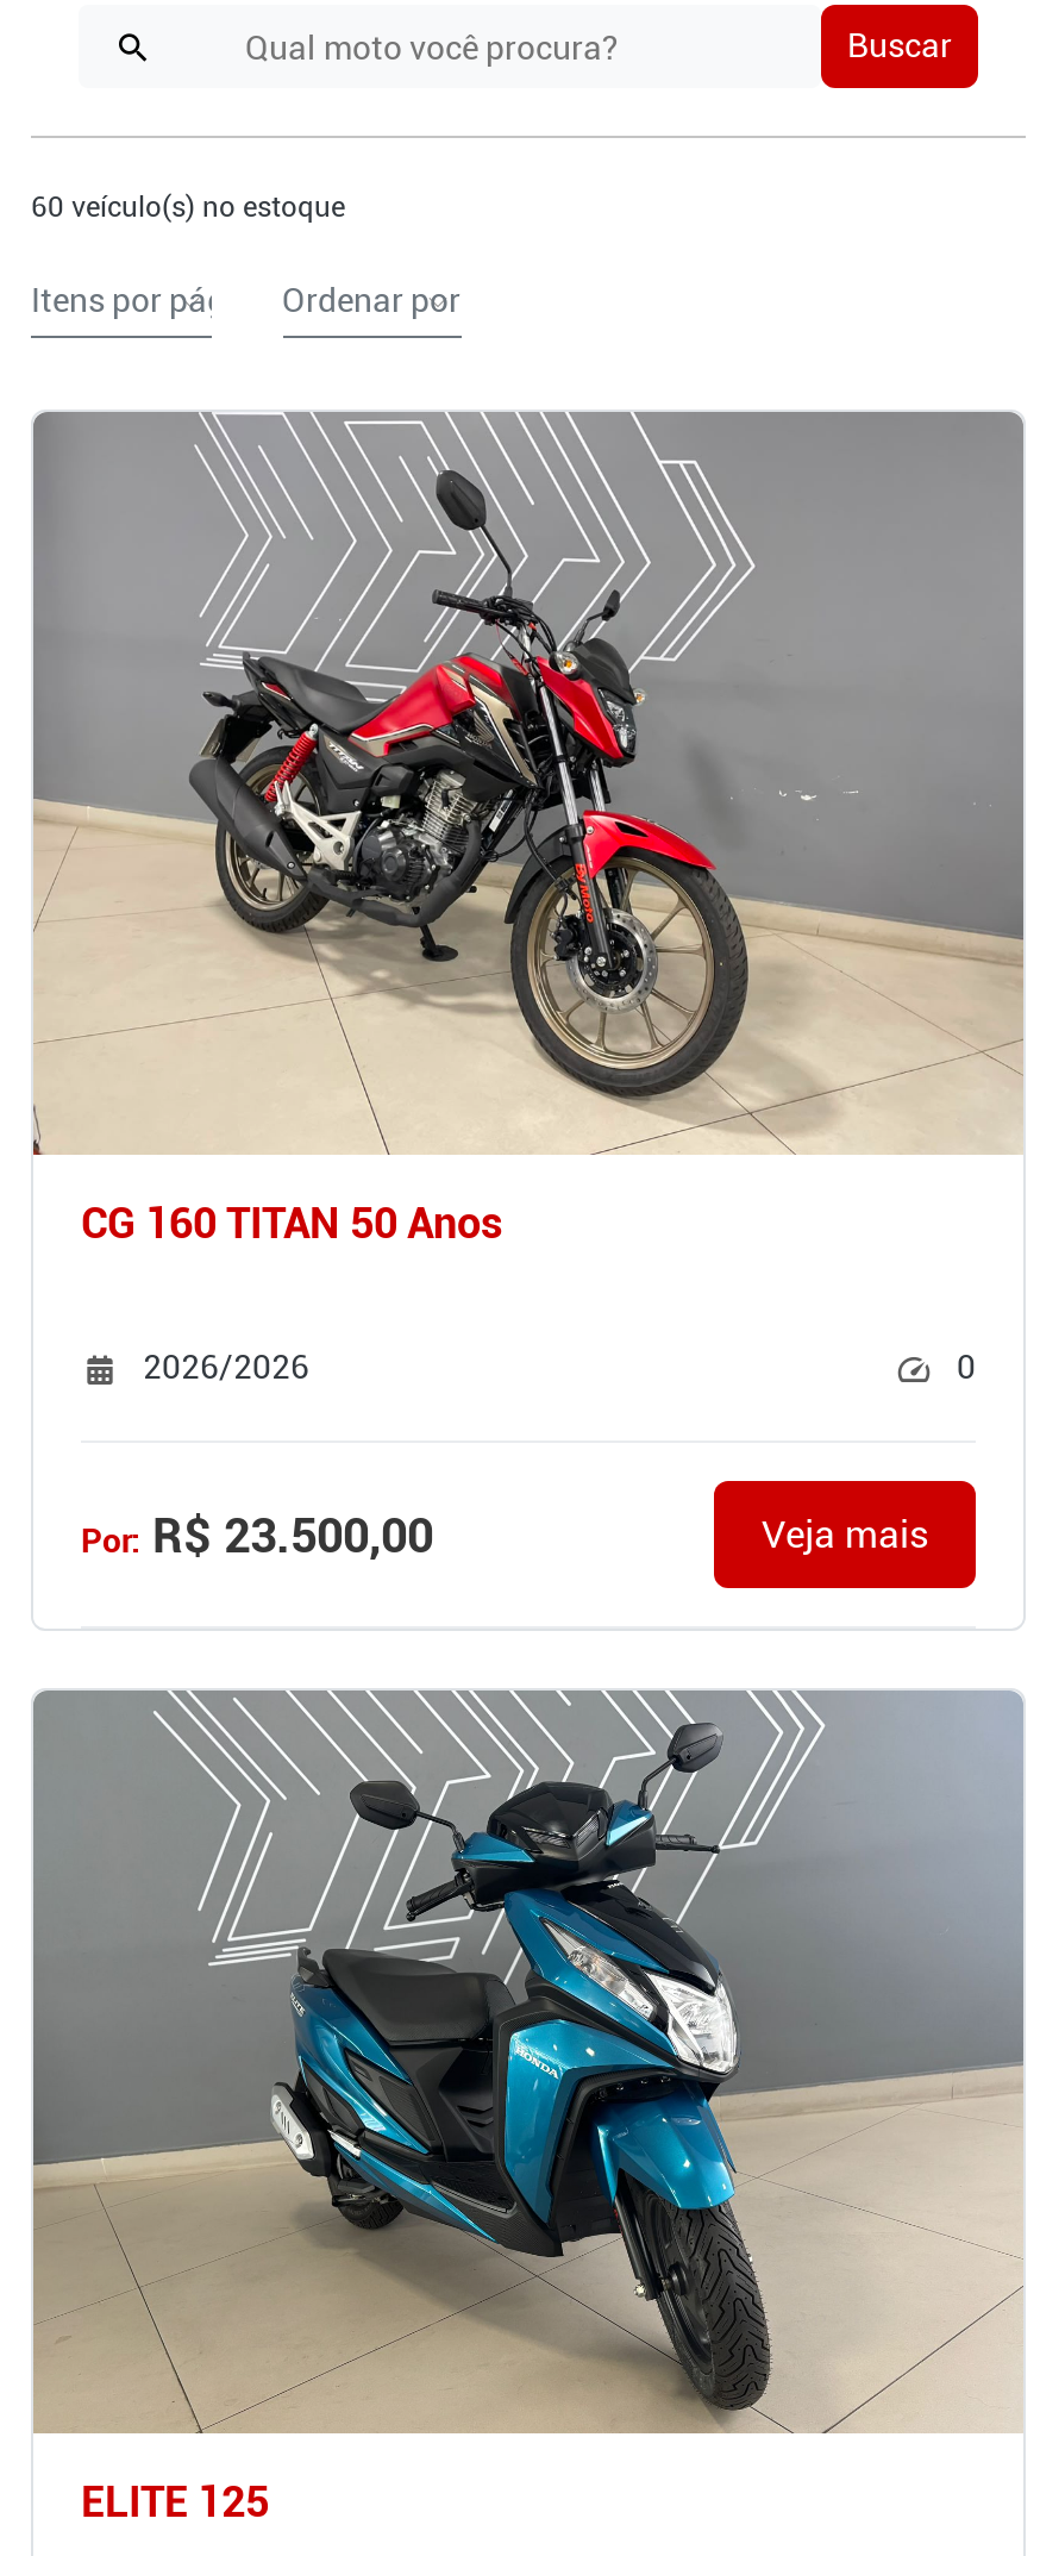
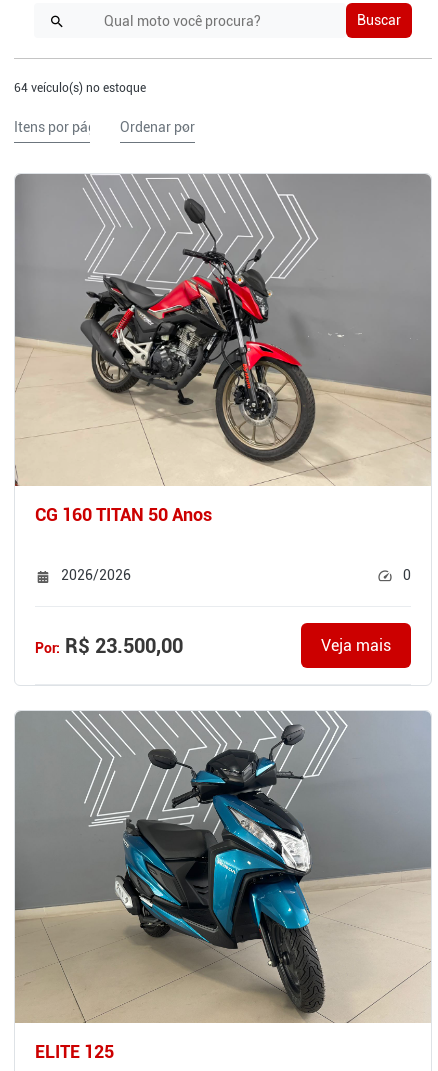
- 60 veículo(s) no estoque
+ 64 veículo(s) no estoque
